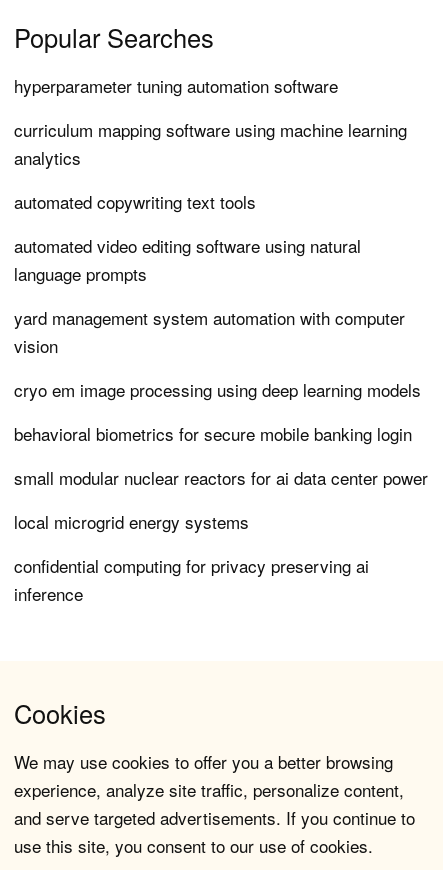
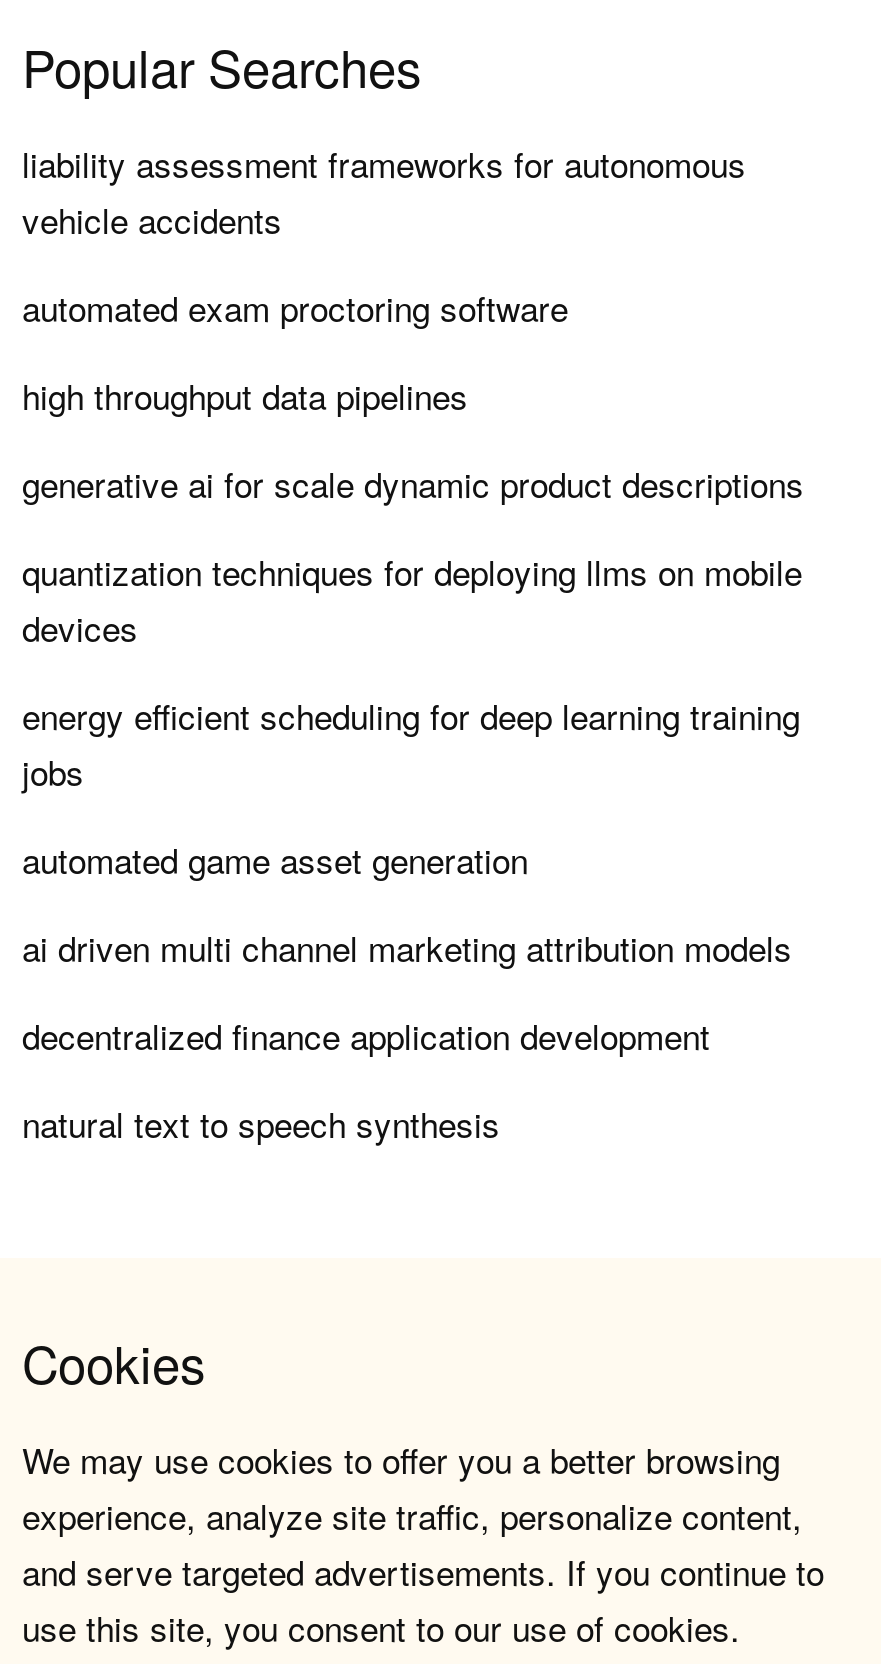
- hyperparameter tuning automation software
+ liability assessment frameworks for autonomous
+ vehicle accidents

- curriculum mapping software using machine learning
- analytics
+ automated exam proctoring software

- automated copywriting text tools
+ high throughput data pipelines

- automated video editing software using natural
- language prompts
+ generative ai for scale dynamic product descriptions

- yard management system automation with computer
- vision
+ quantization techniques for deploying llms on mobile
+ devices

- cryo em image processing using deep learning models
+ energy efficient scheduling for deep learning training
+ jobs

- behavioral biometrics for secure mobile banking login
+ automated game asset generation

- small modular nuclear reactors for ai data center power
+ ai driven multi channel marketing attribution models

- local microgrid energy systems
+ decentralized finance application development

- confidential computing for privacy preserving ai
- inference
+ natural text to speech synthesis
